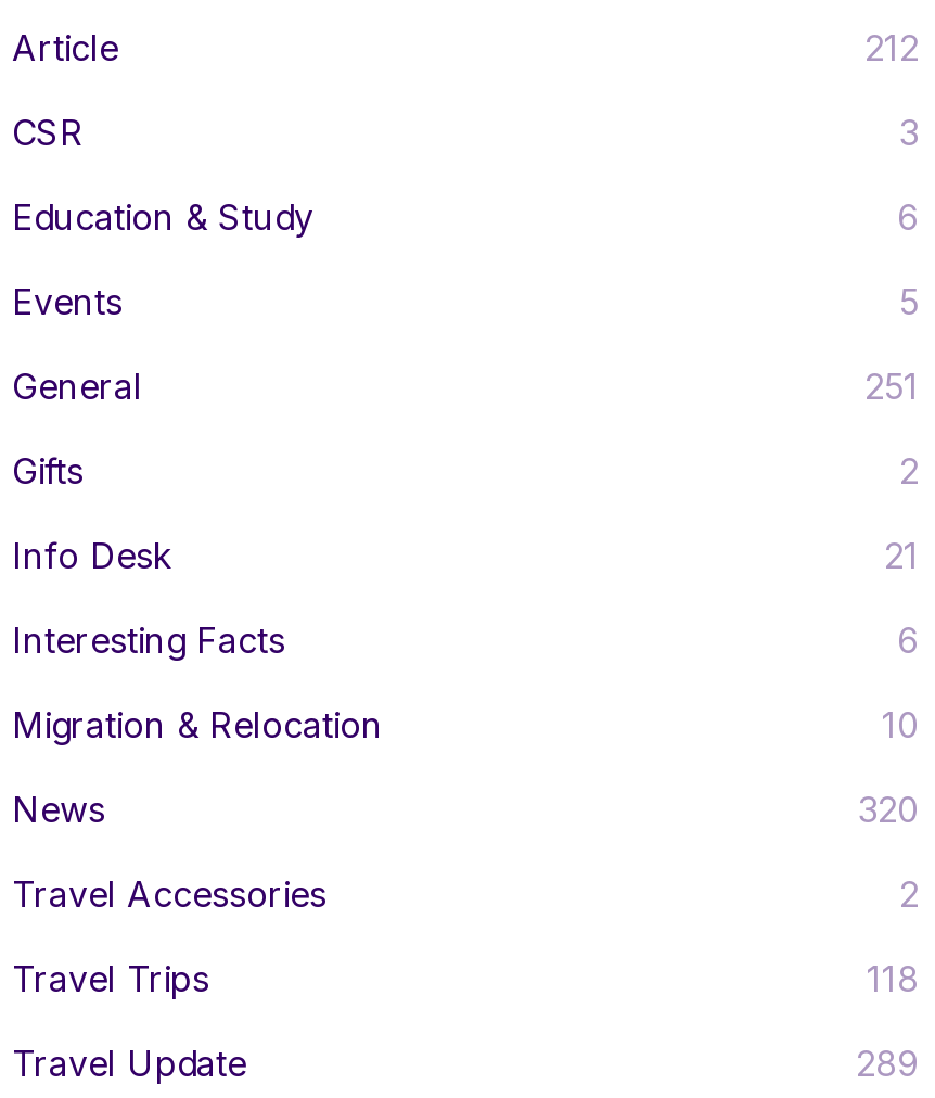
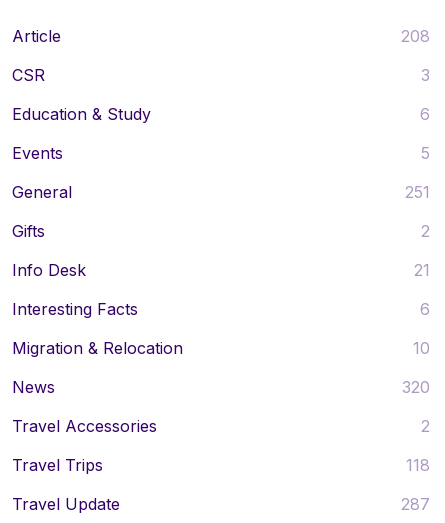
- 212
+ 208

- 289
+ 287
